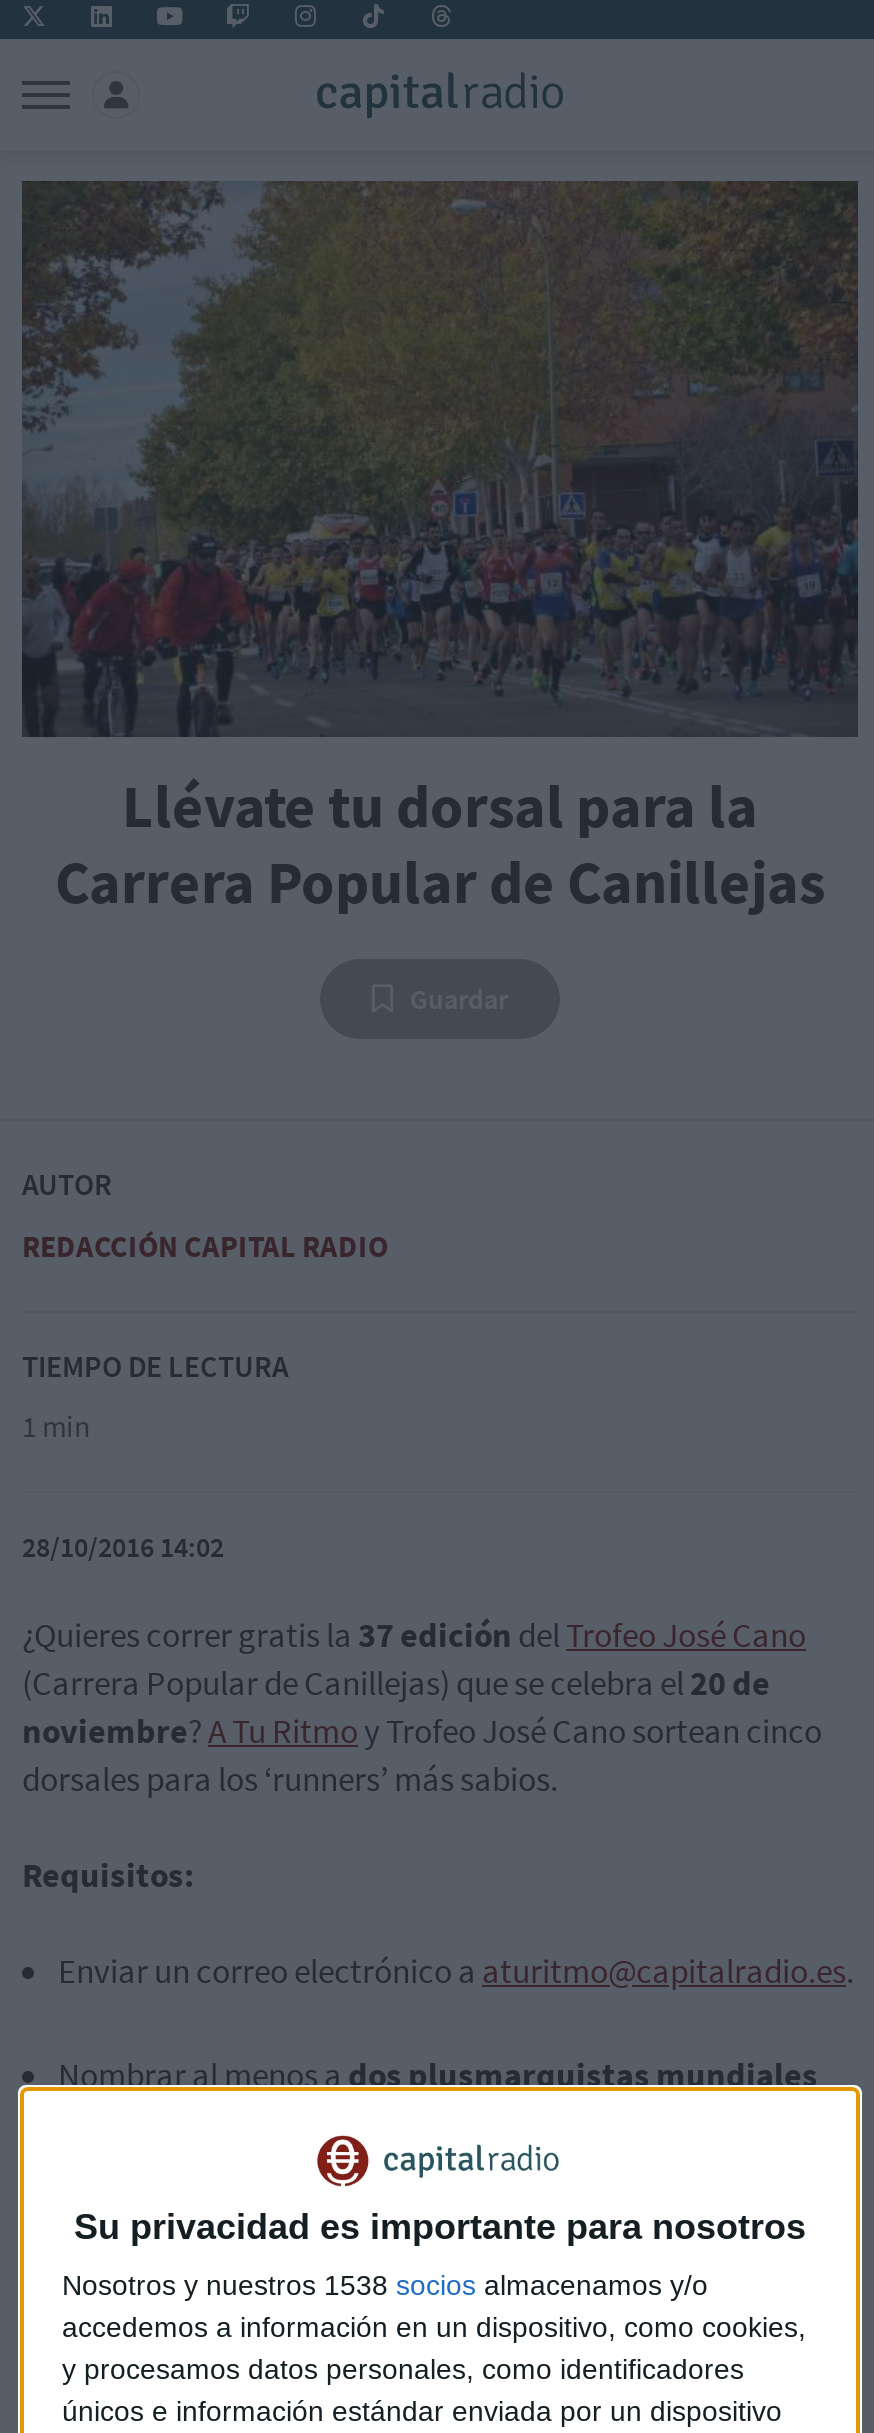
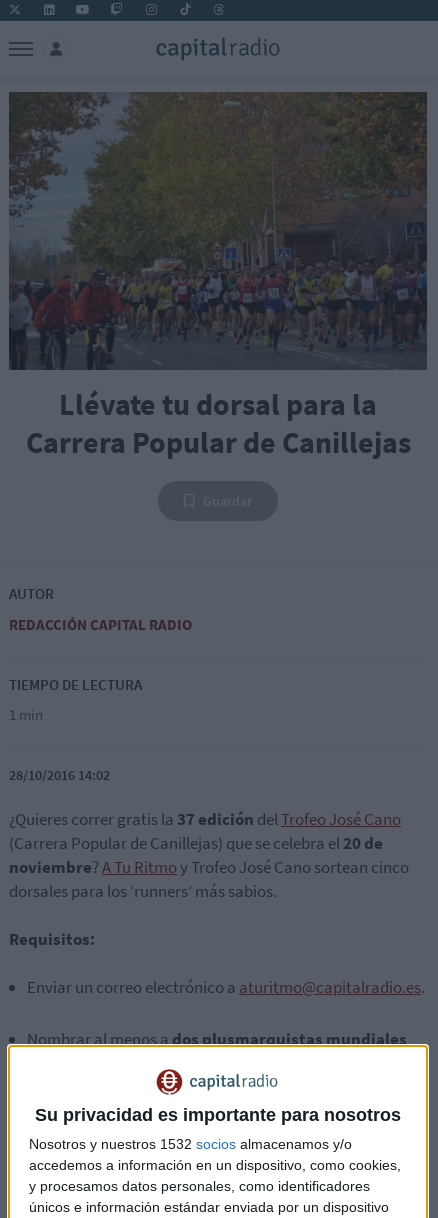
- Nosotros y nuestros 1538 socios almacenamos y/o
+ Nosotros y nuestros 1532 socios almacenamos y/o
